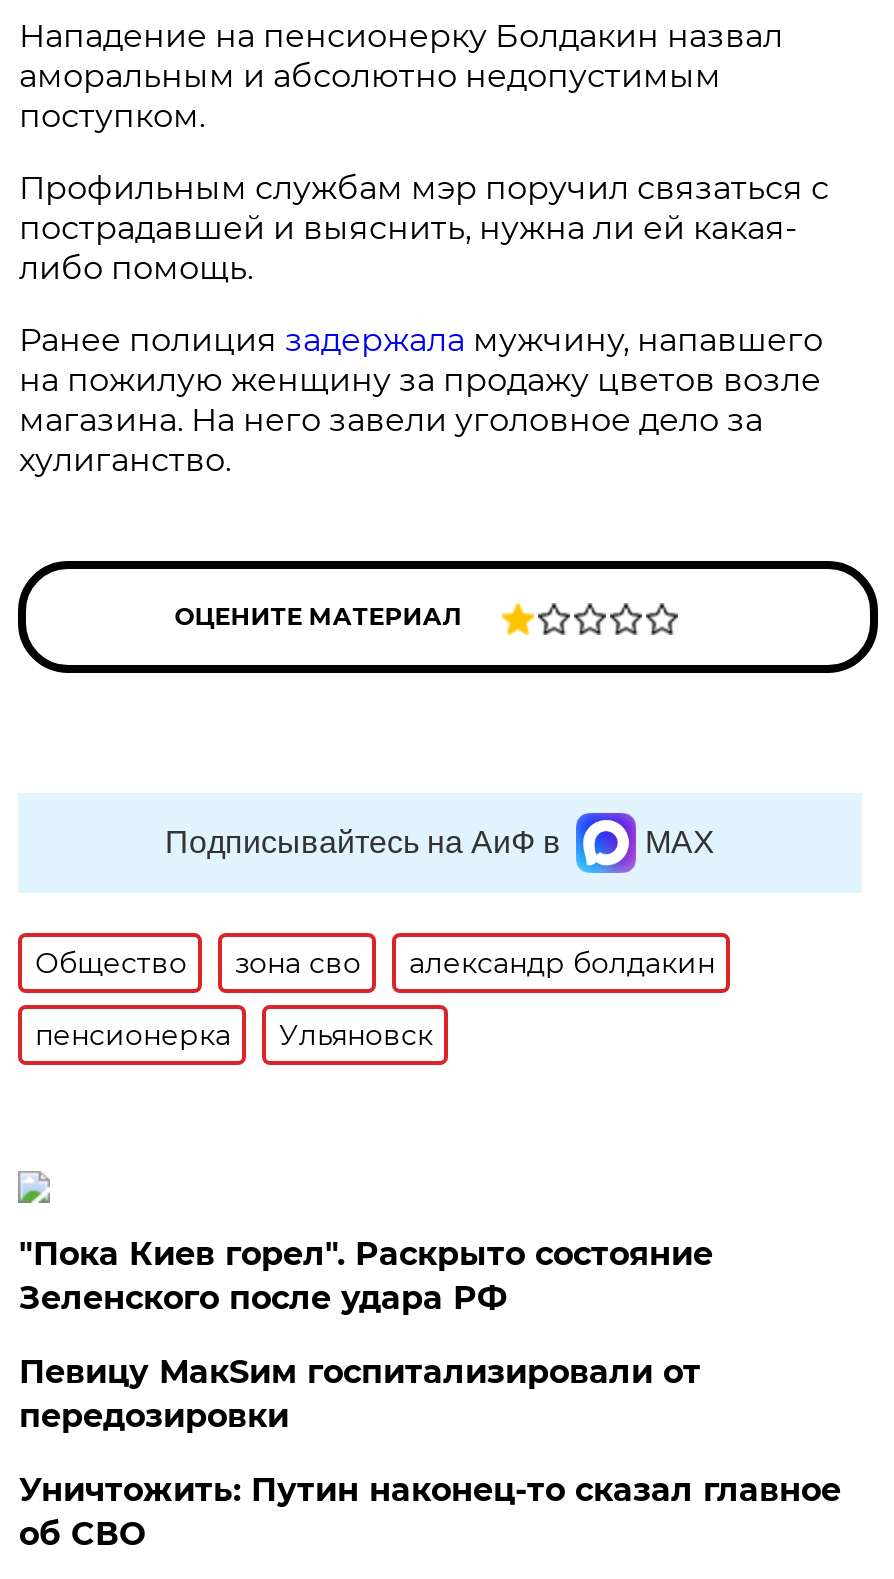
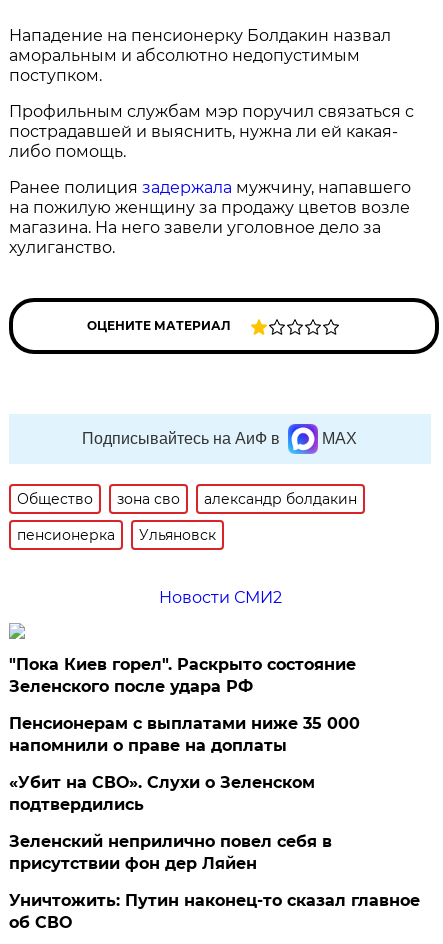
+ Новости СМИ2

- Певицу МакSим госпитализировали от
- передозировки
+ Пенсионерам с выплатами ниже 35 000
+ напомнили о праве на доплаты
+ «Убит на СВО». Слухи о Зеленском
+ подтвердились
+ Зеленский неприлично повел cебя в
+ присутствии фон дер Ляйен
